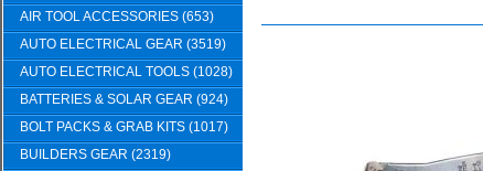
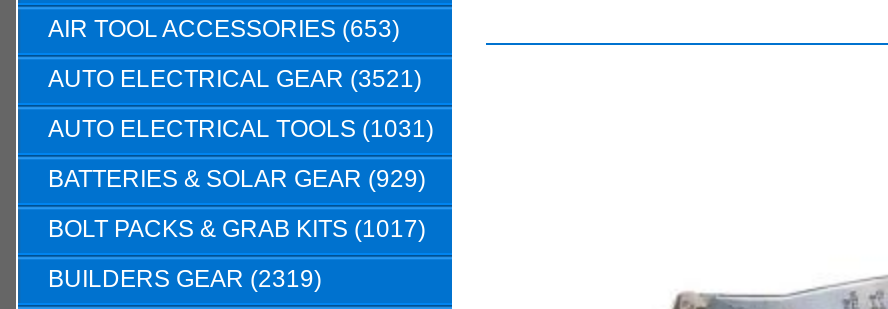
- AUTO ELECTRICAL GEAR (3519)
+ AUTO ELECTRICAL GEAR (3521)

- AUTO ELECTRICAL TOOLS (1028)
+ AUTO ELECTRICAL TOOLS (1031)

- BATTERIES & SOLAR GEAR (924)
+ BATTERIES & SOLAR GEAR (929)
